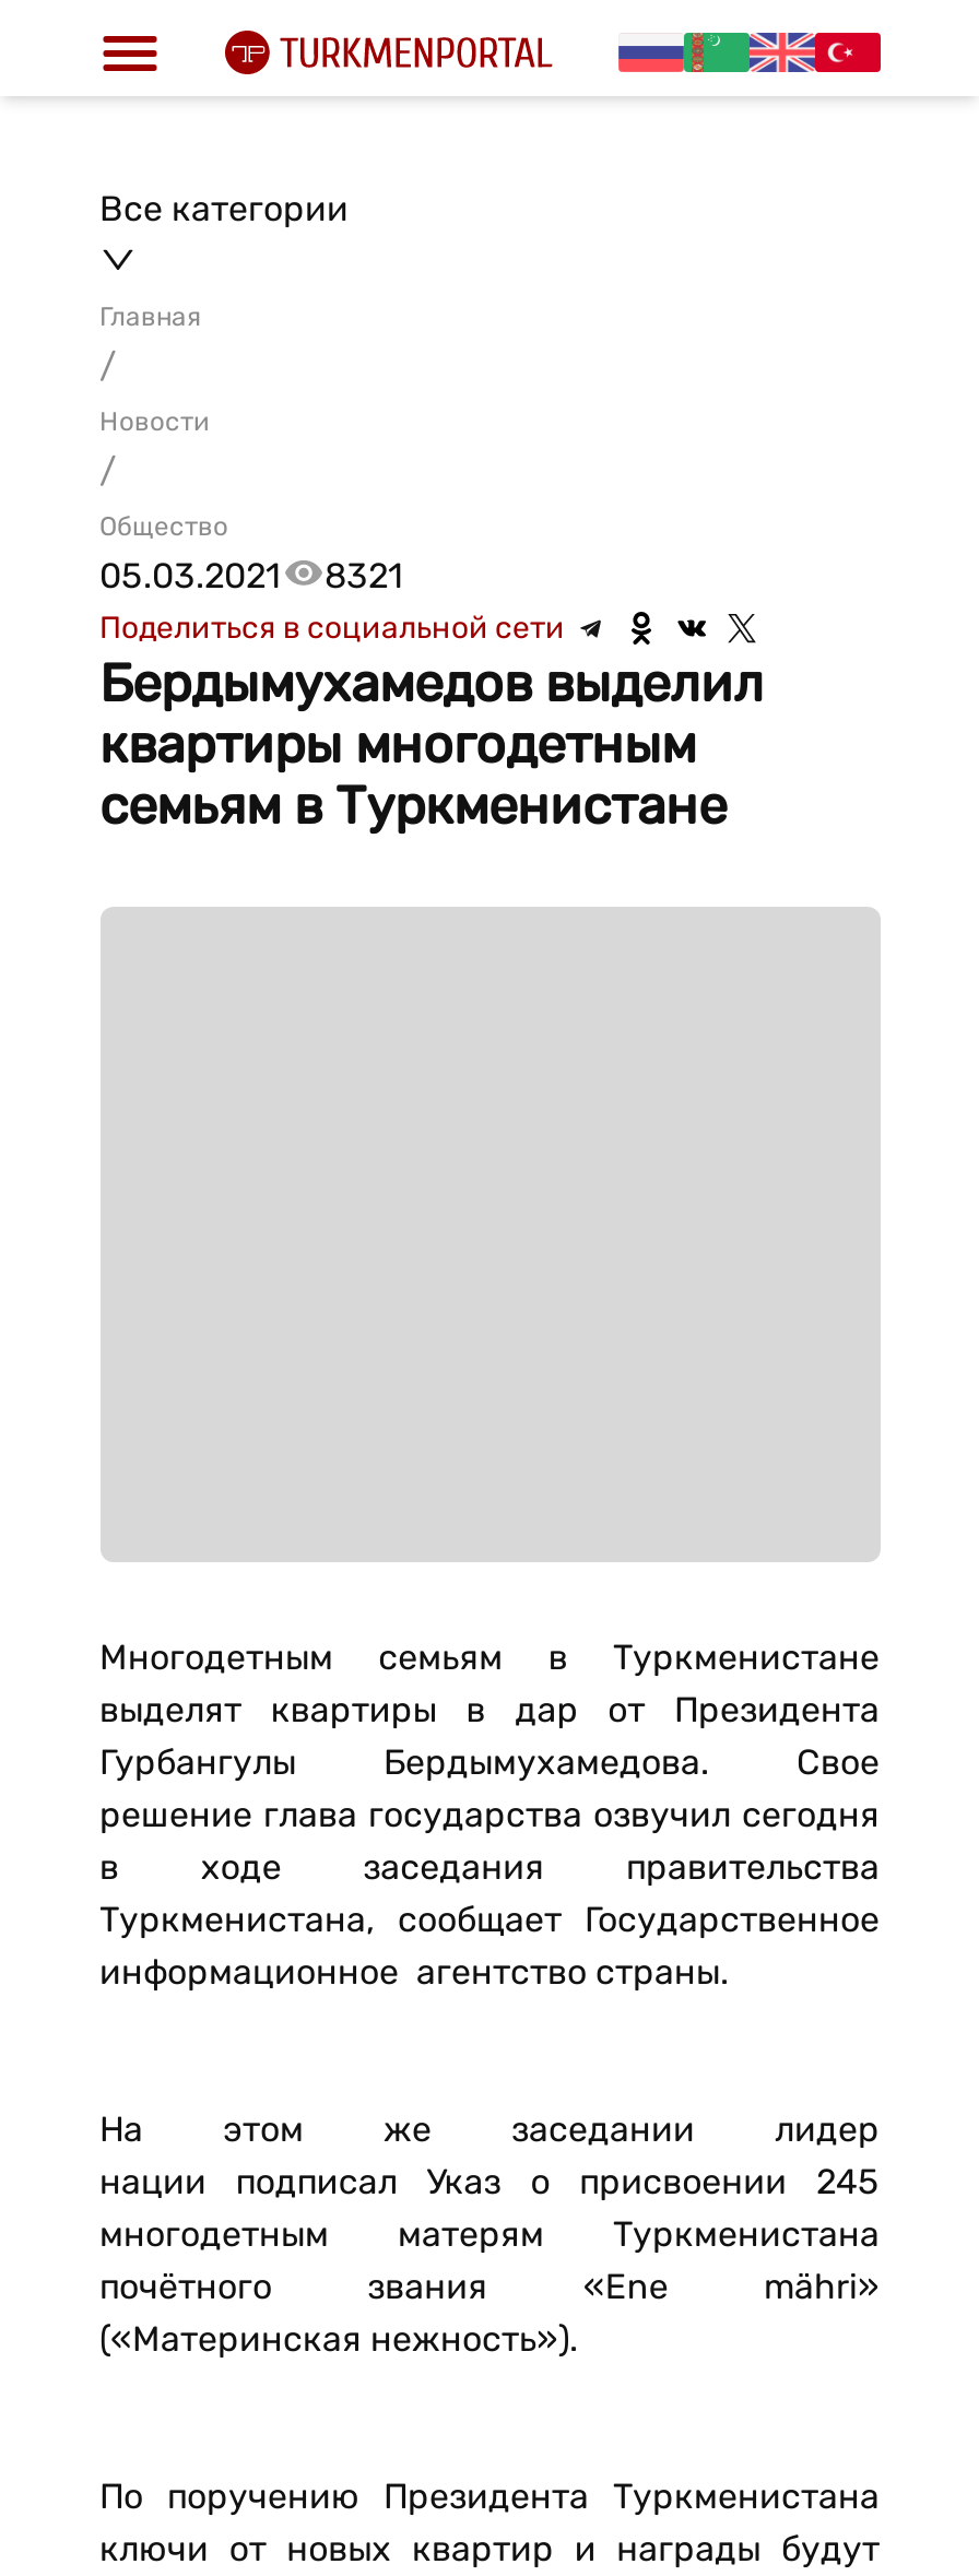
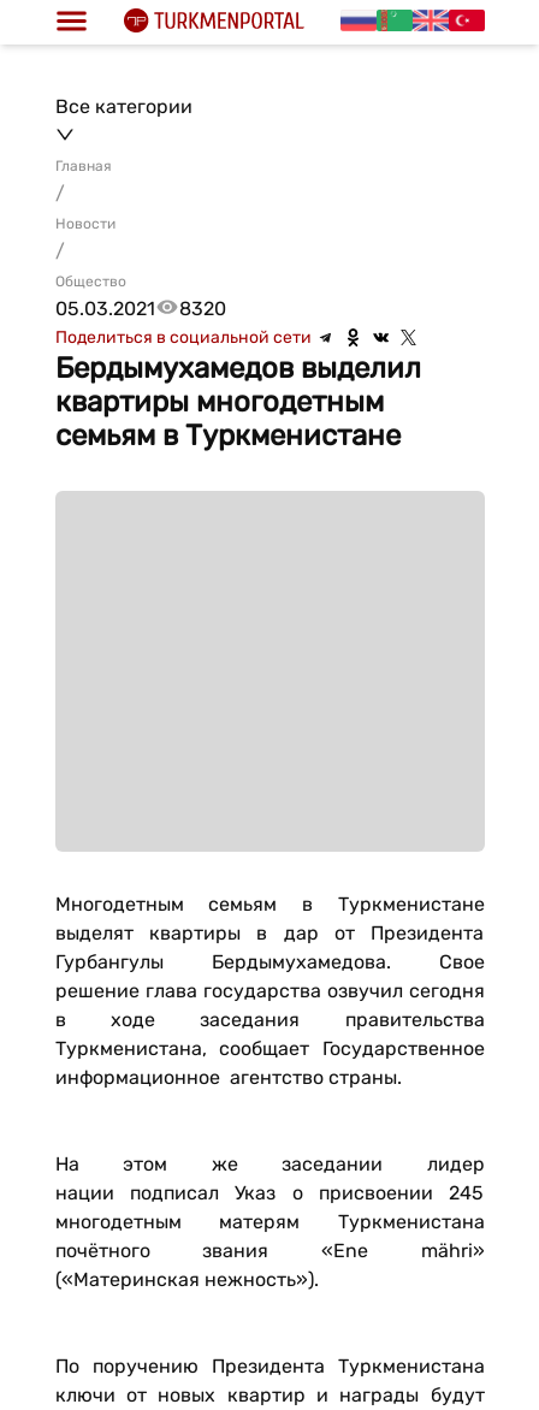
- 05.03.2021 8321
+ 05.03.2021 8320
